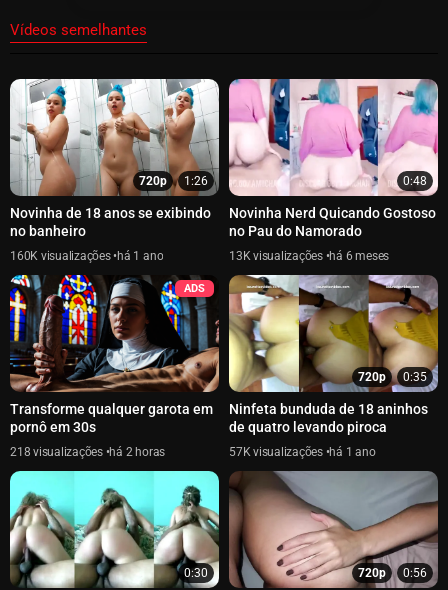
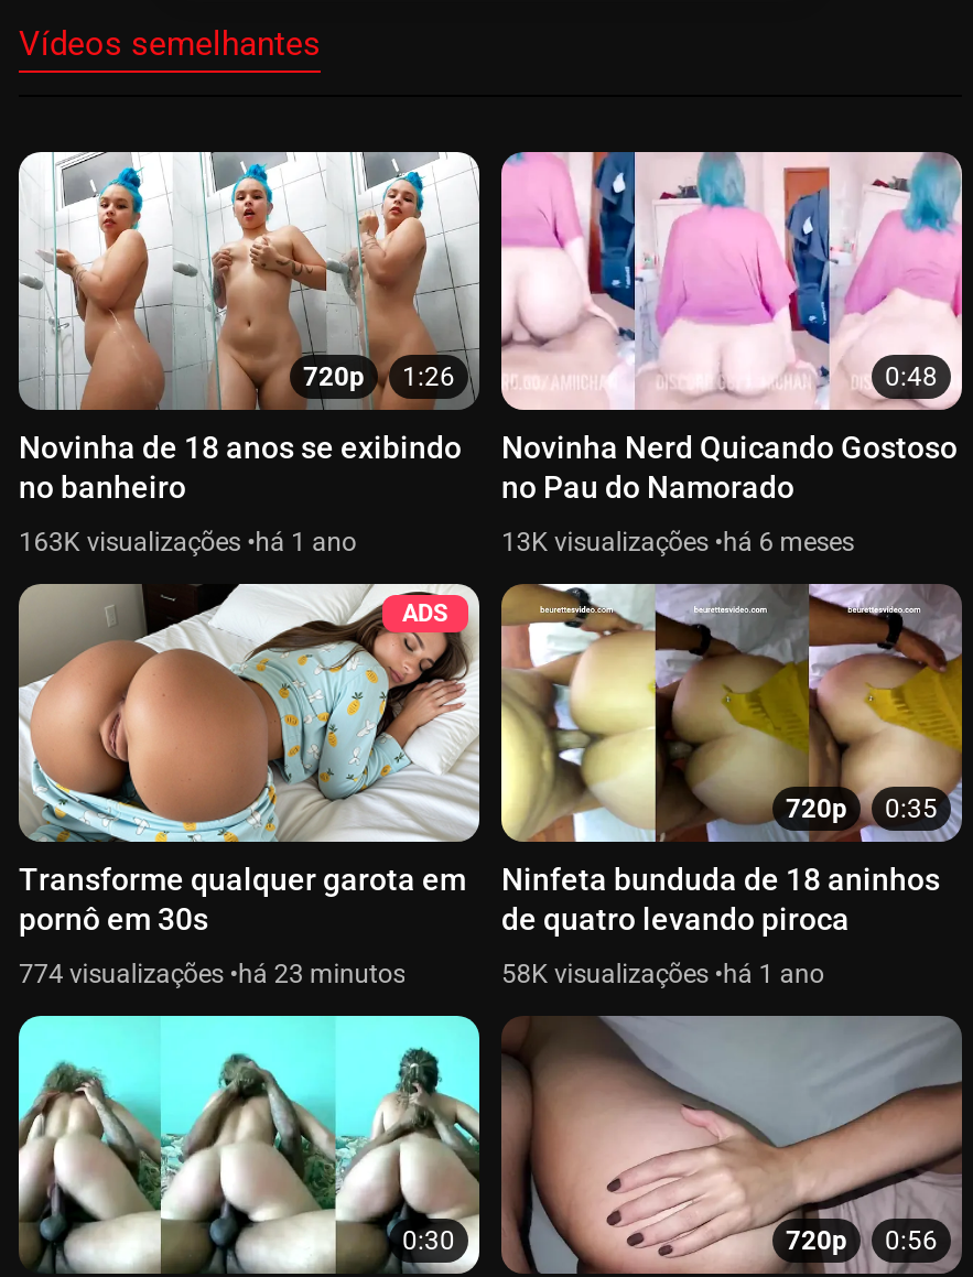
- 160K
+ 163K

- [image]
+ [image]

- 218
+ 774

- há 2 horas
+ há 23 minutos

- 57K
+ 58K
